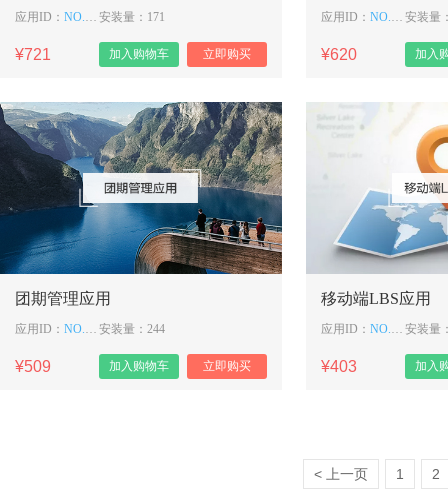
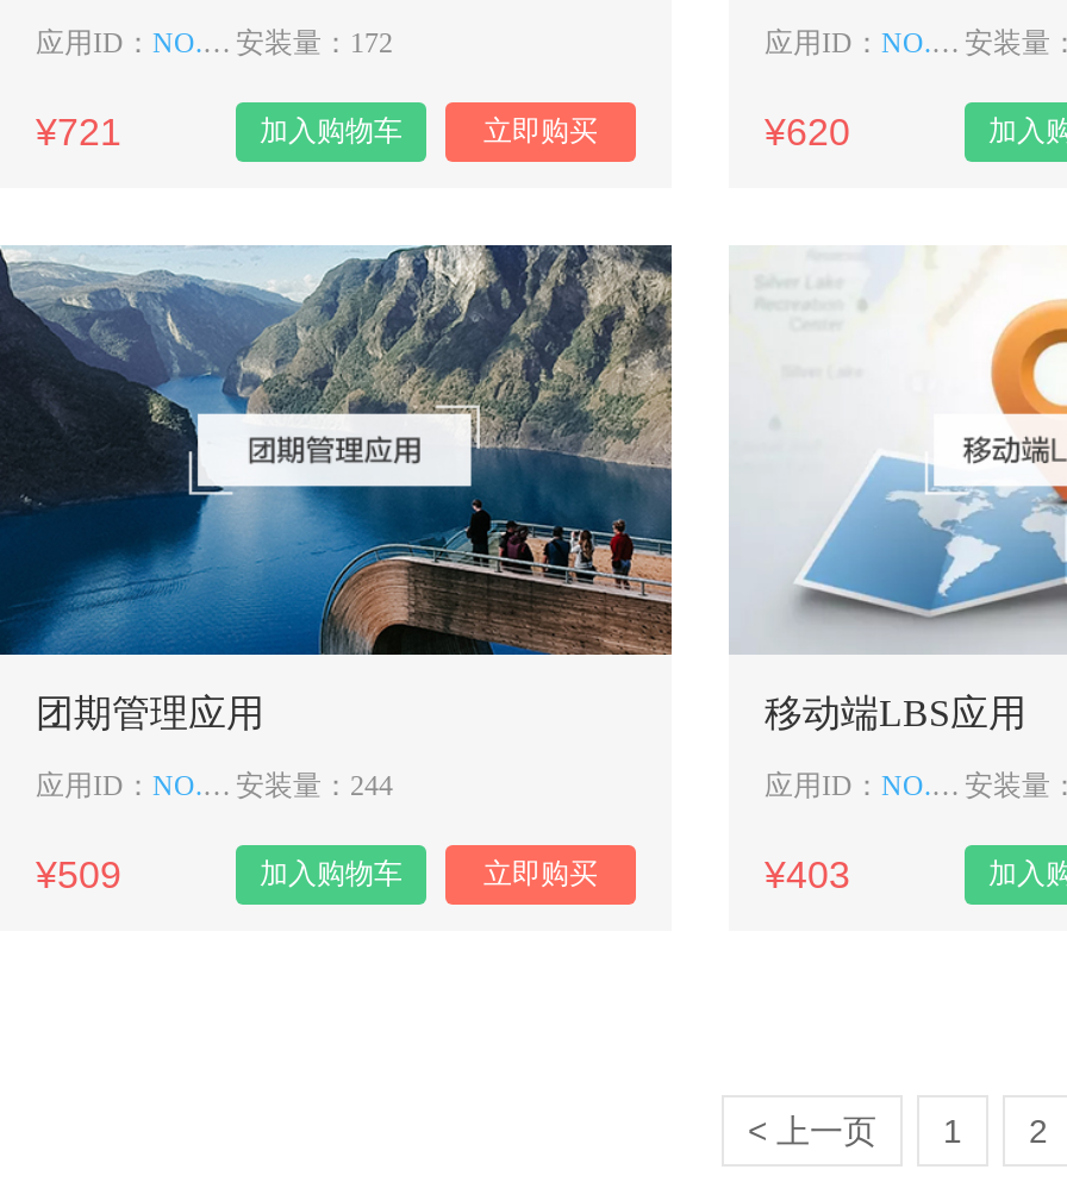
- 安装量：171
+ 安装量：172
